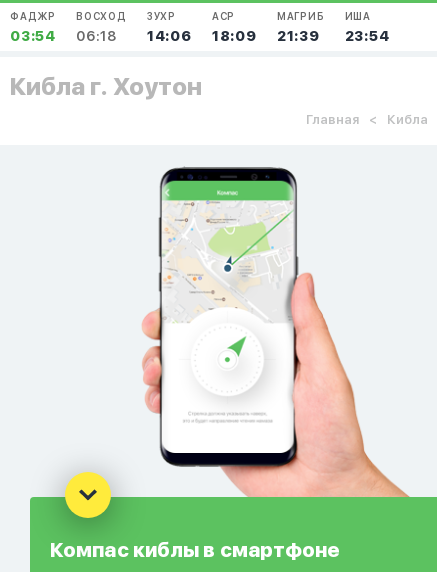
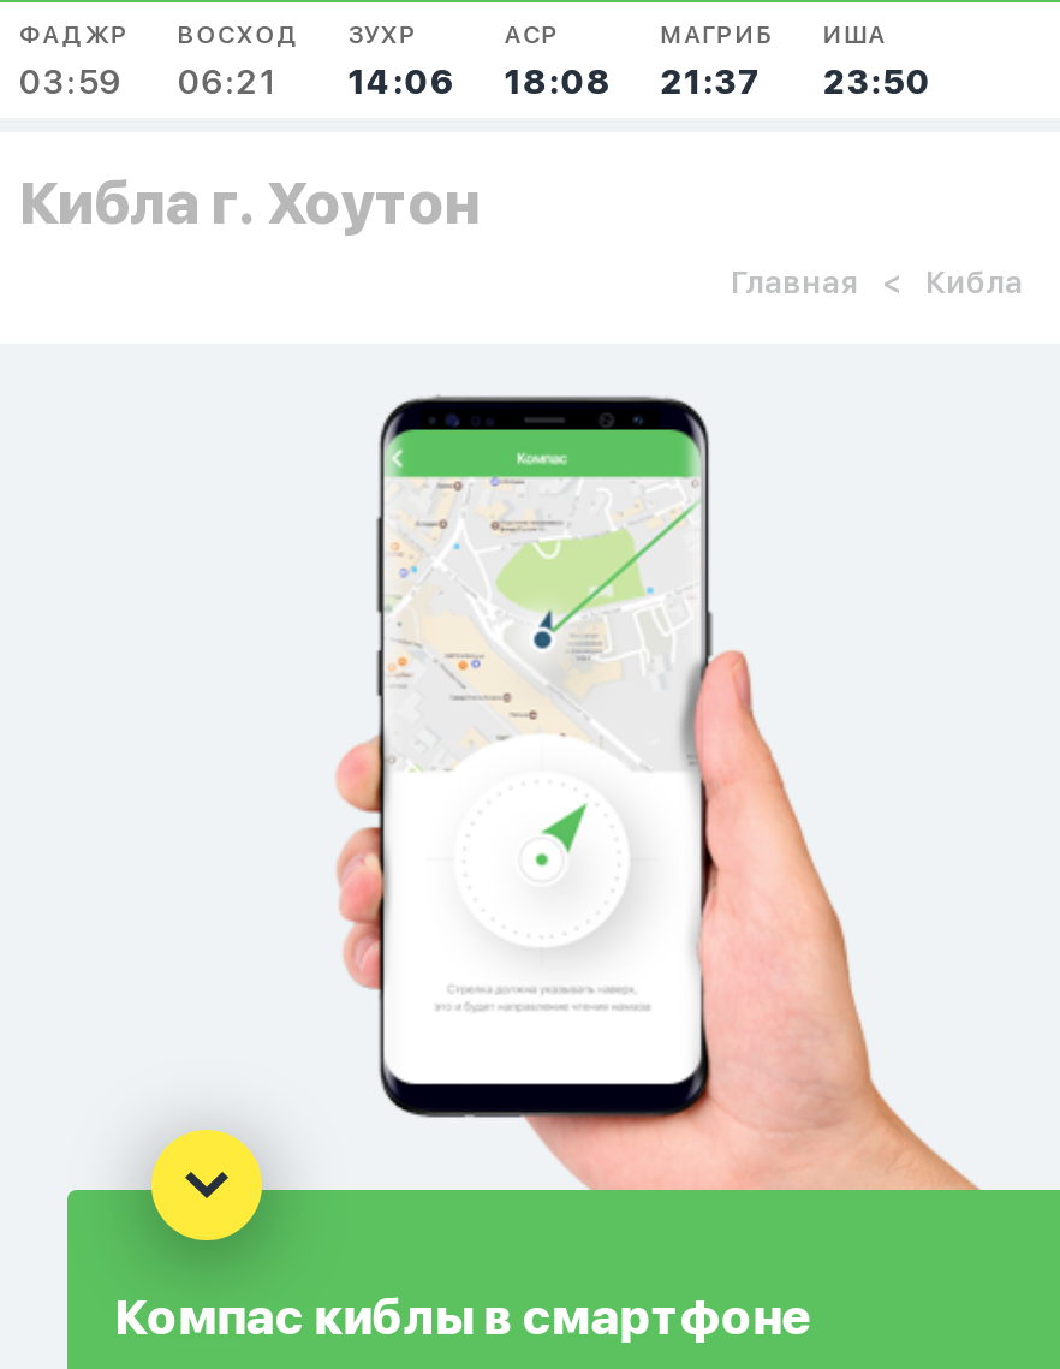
- 03:54
+ 03:59

- 06:18
+ 06:21

- 18:09
+ 18:08

- 21:39
+ 21:37

- 23:54
+ 23:50
